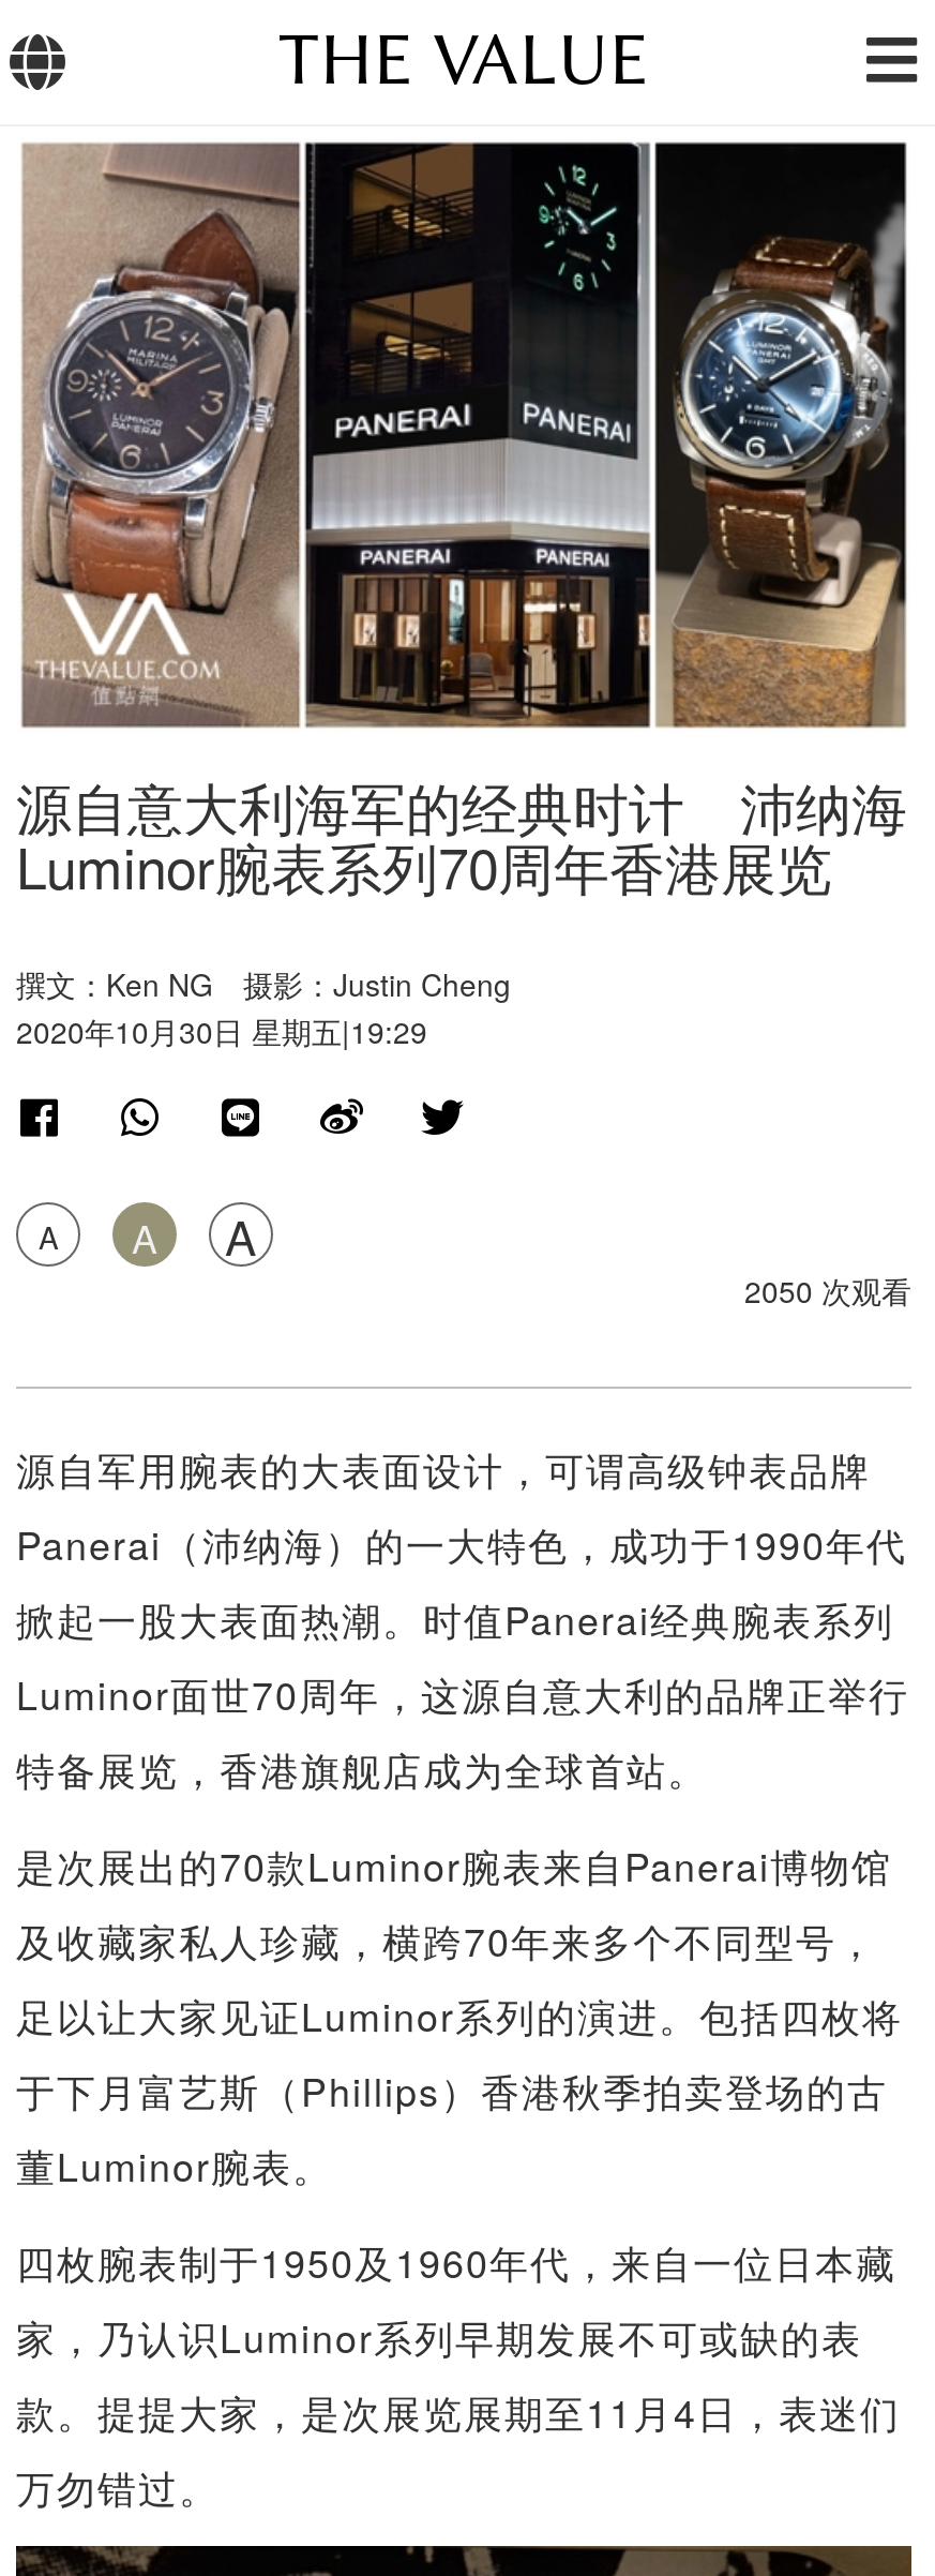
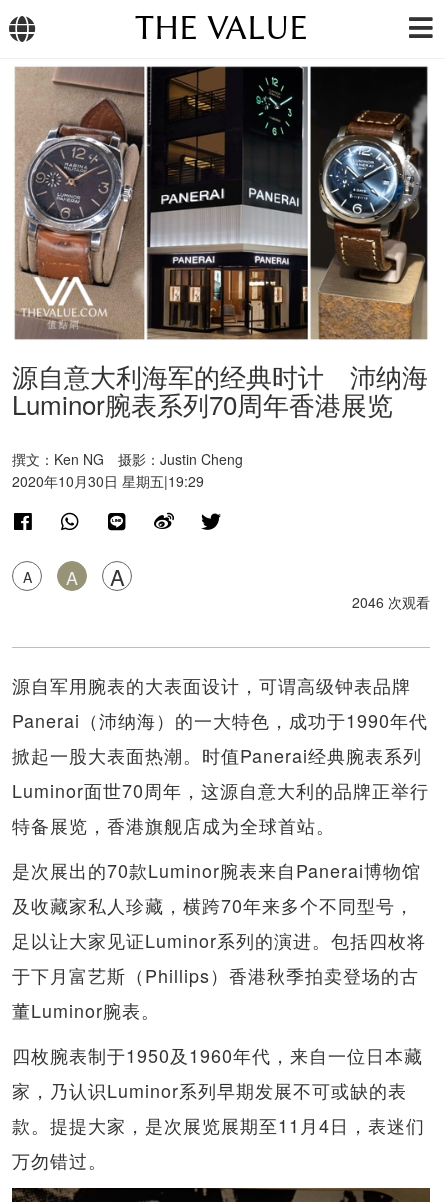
- 2050 次观看
+ 2046 次观看
